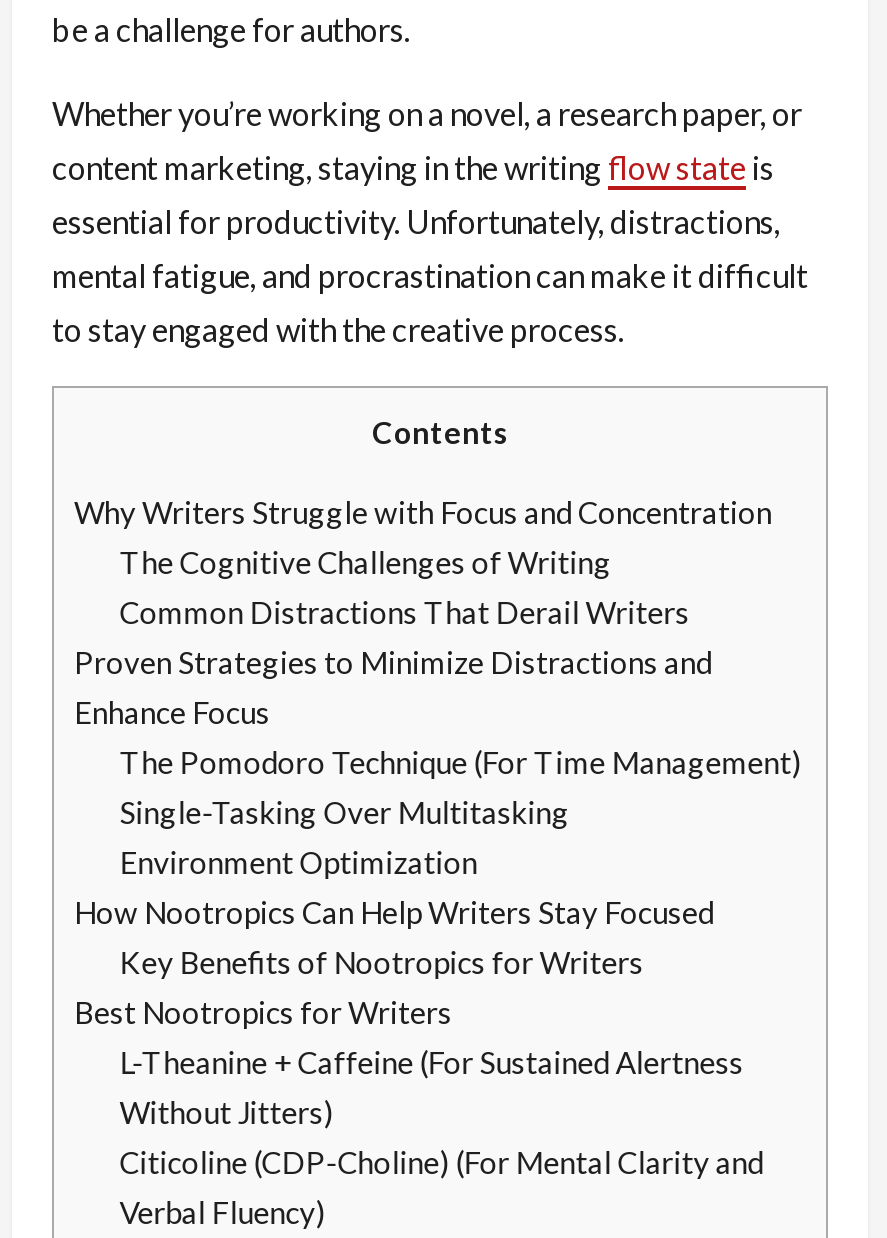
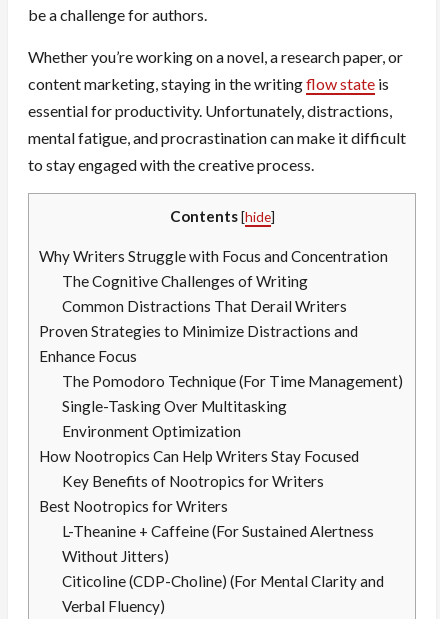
- Contents
+ Contents [hide]
